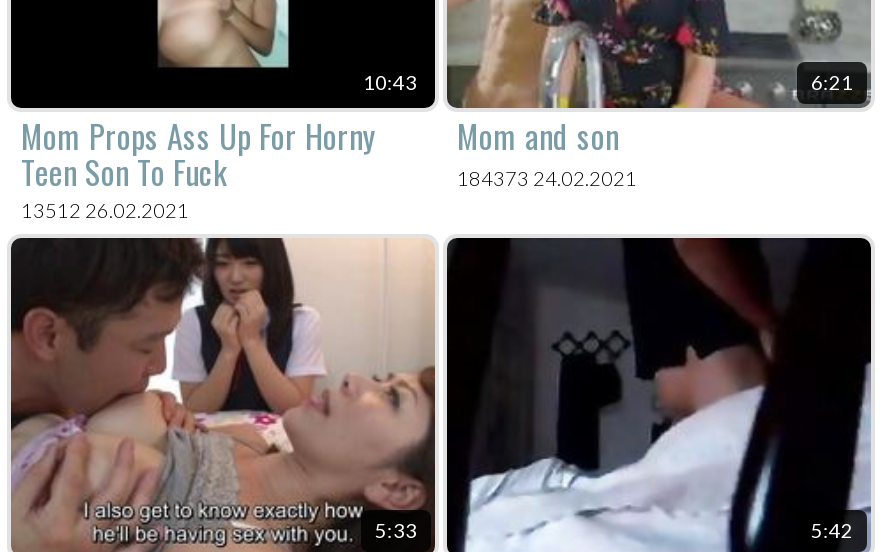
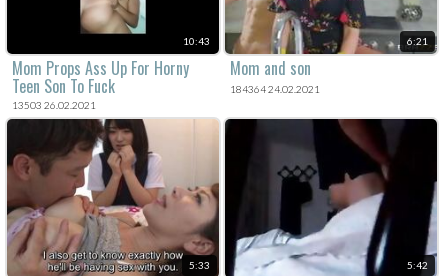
- 184373 24.02.2021
+ 184364 24.02.2021

- 13512 26.02.2021
+ 13503 26.02.2021
